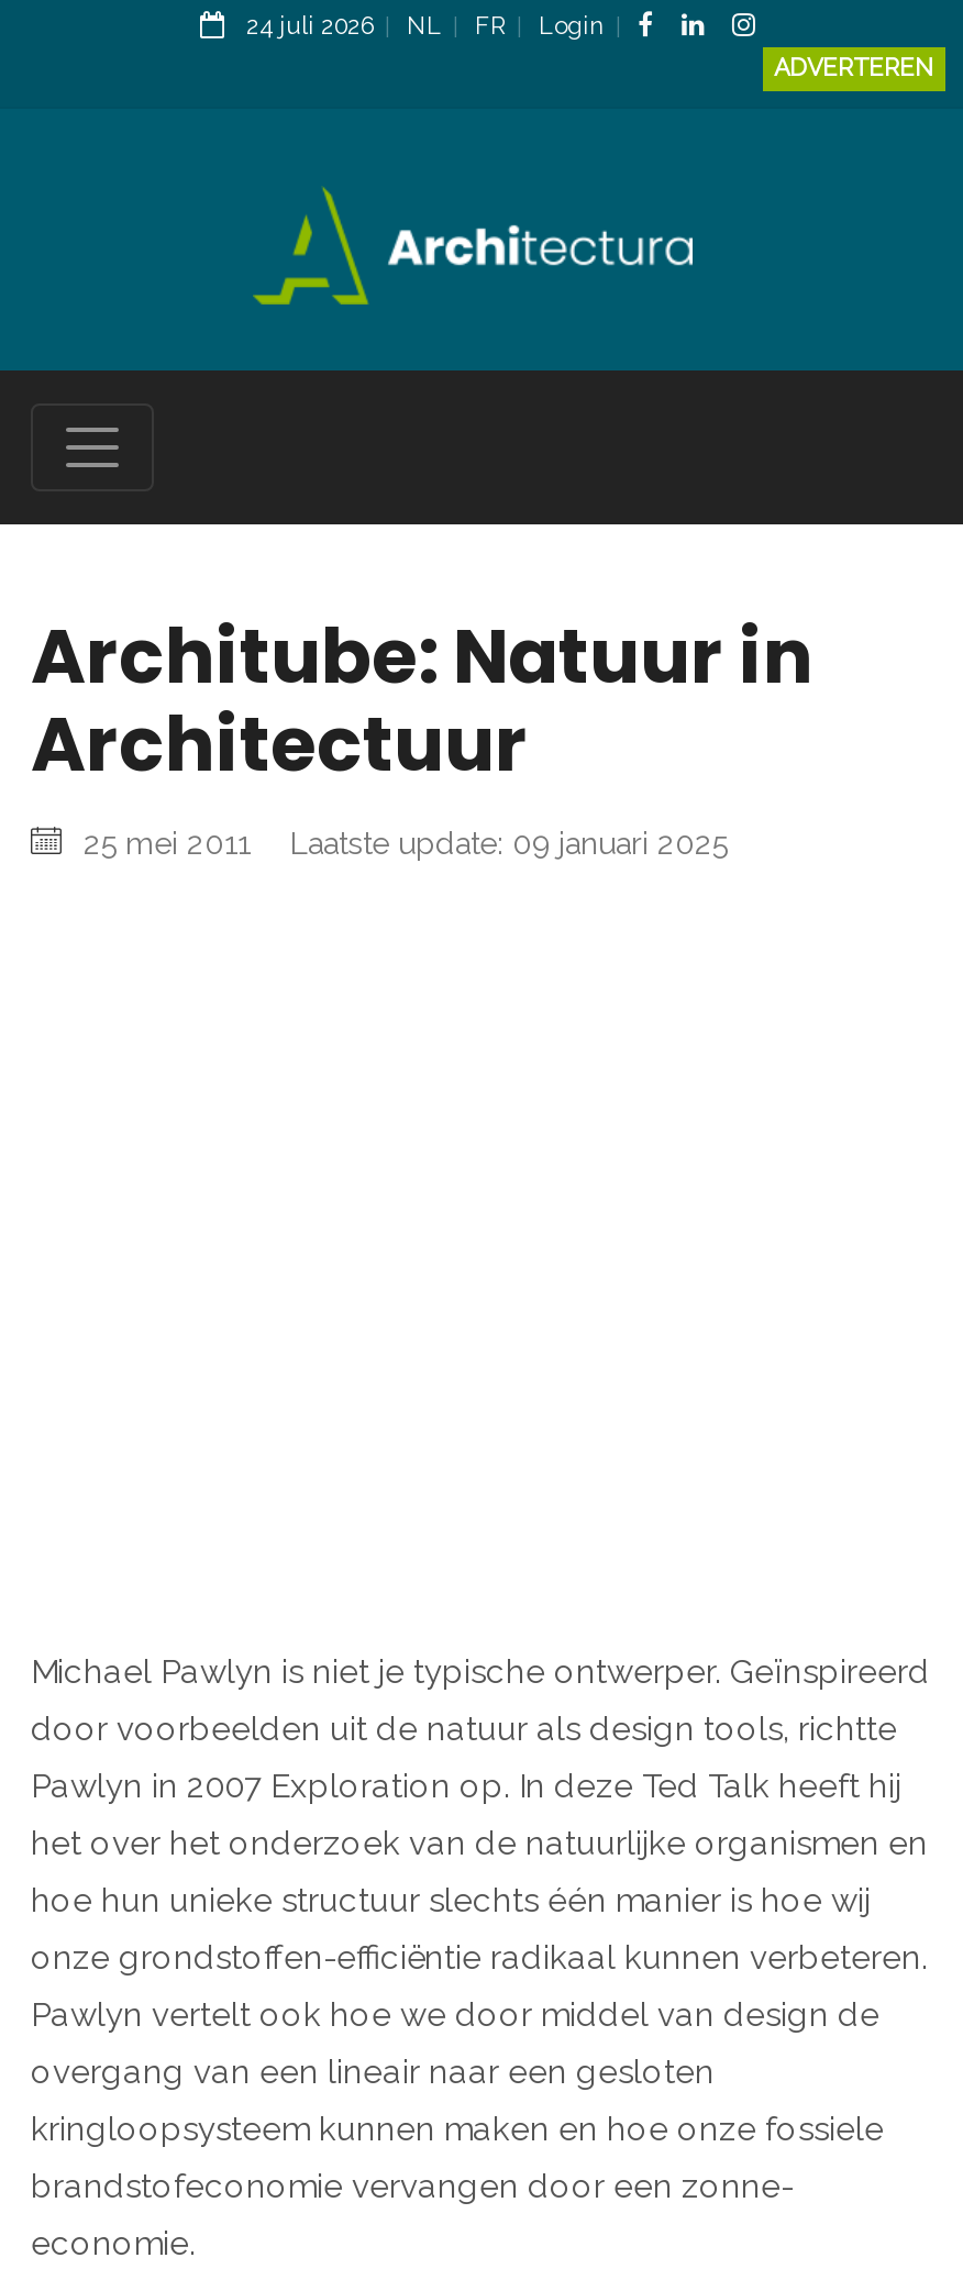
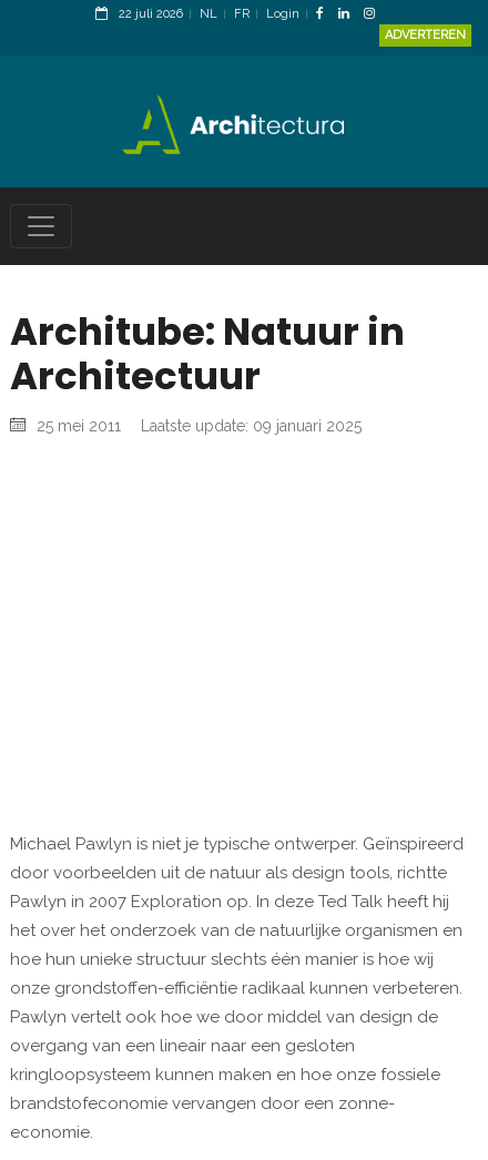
- 24 juli 2026 NL FR Login
+ 22 juli 2026 NL FR Login
